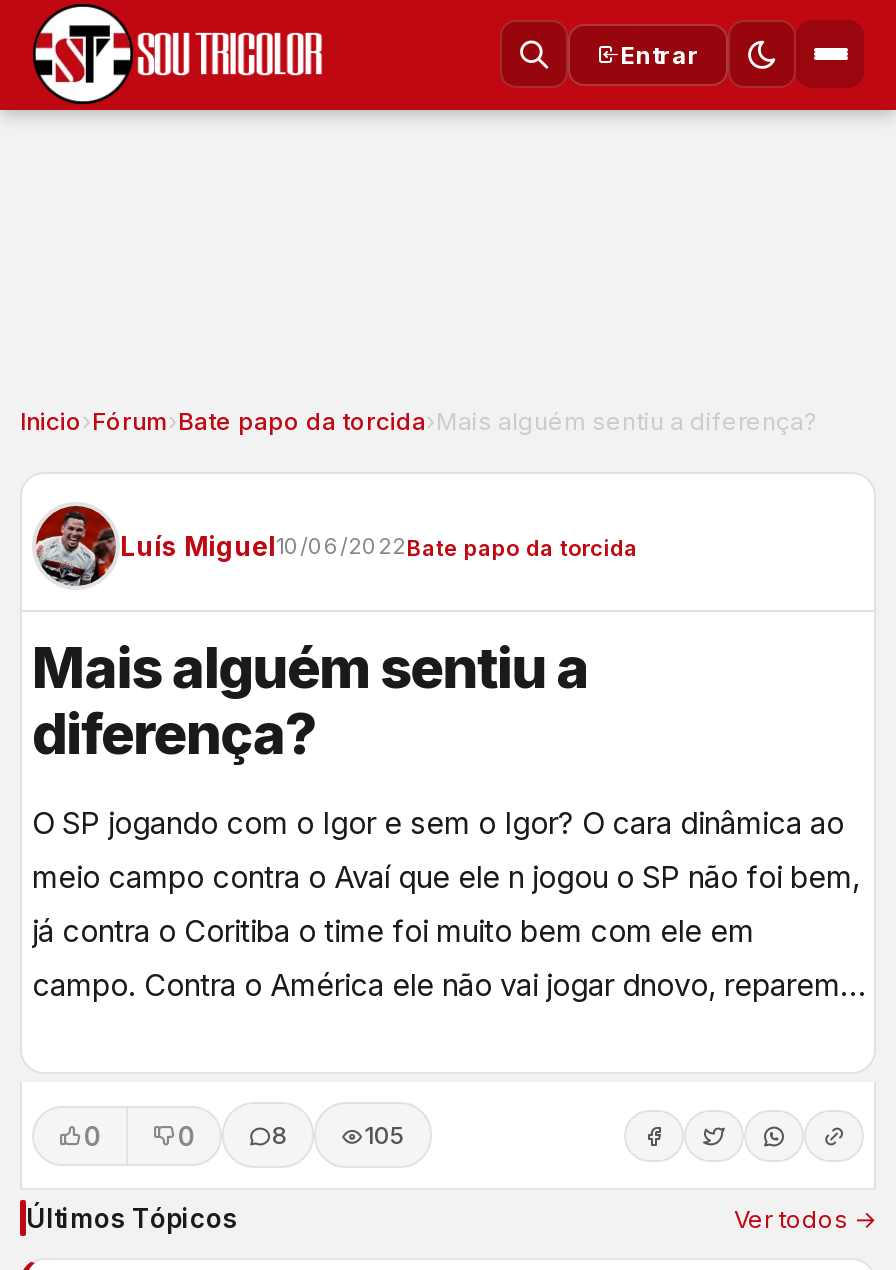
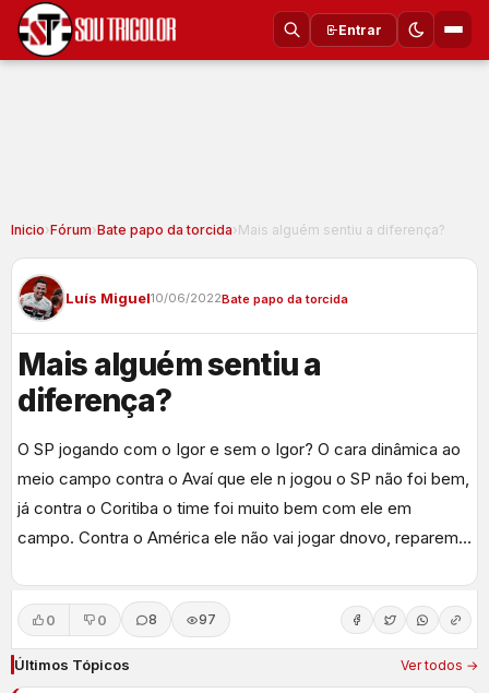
- 105
+ 97
